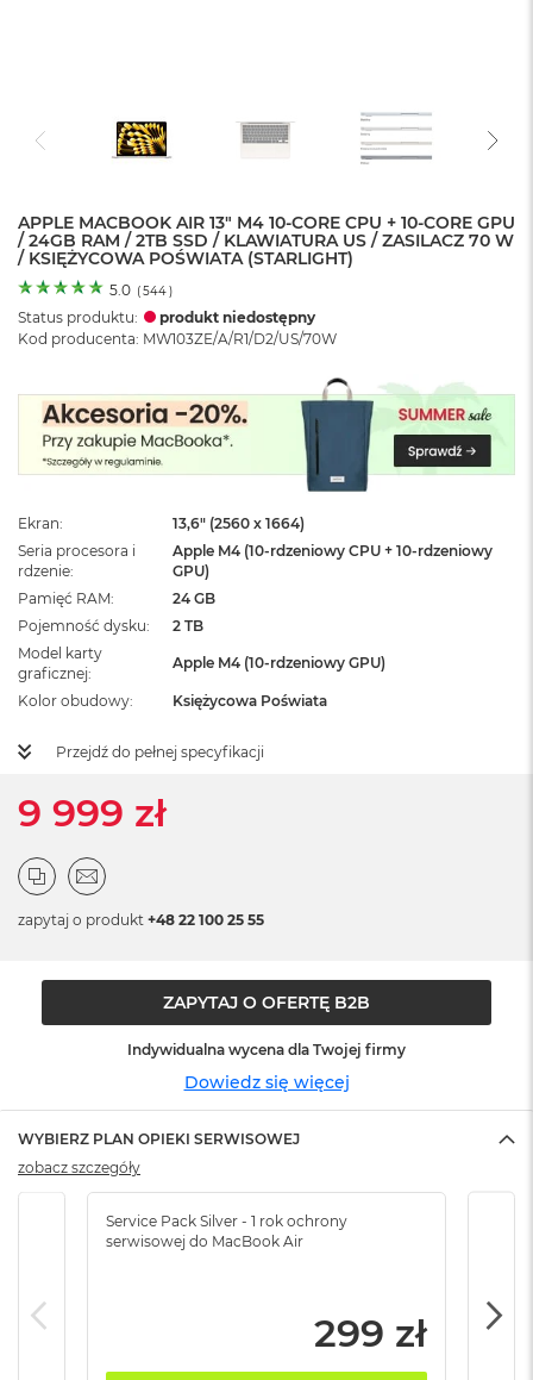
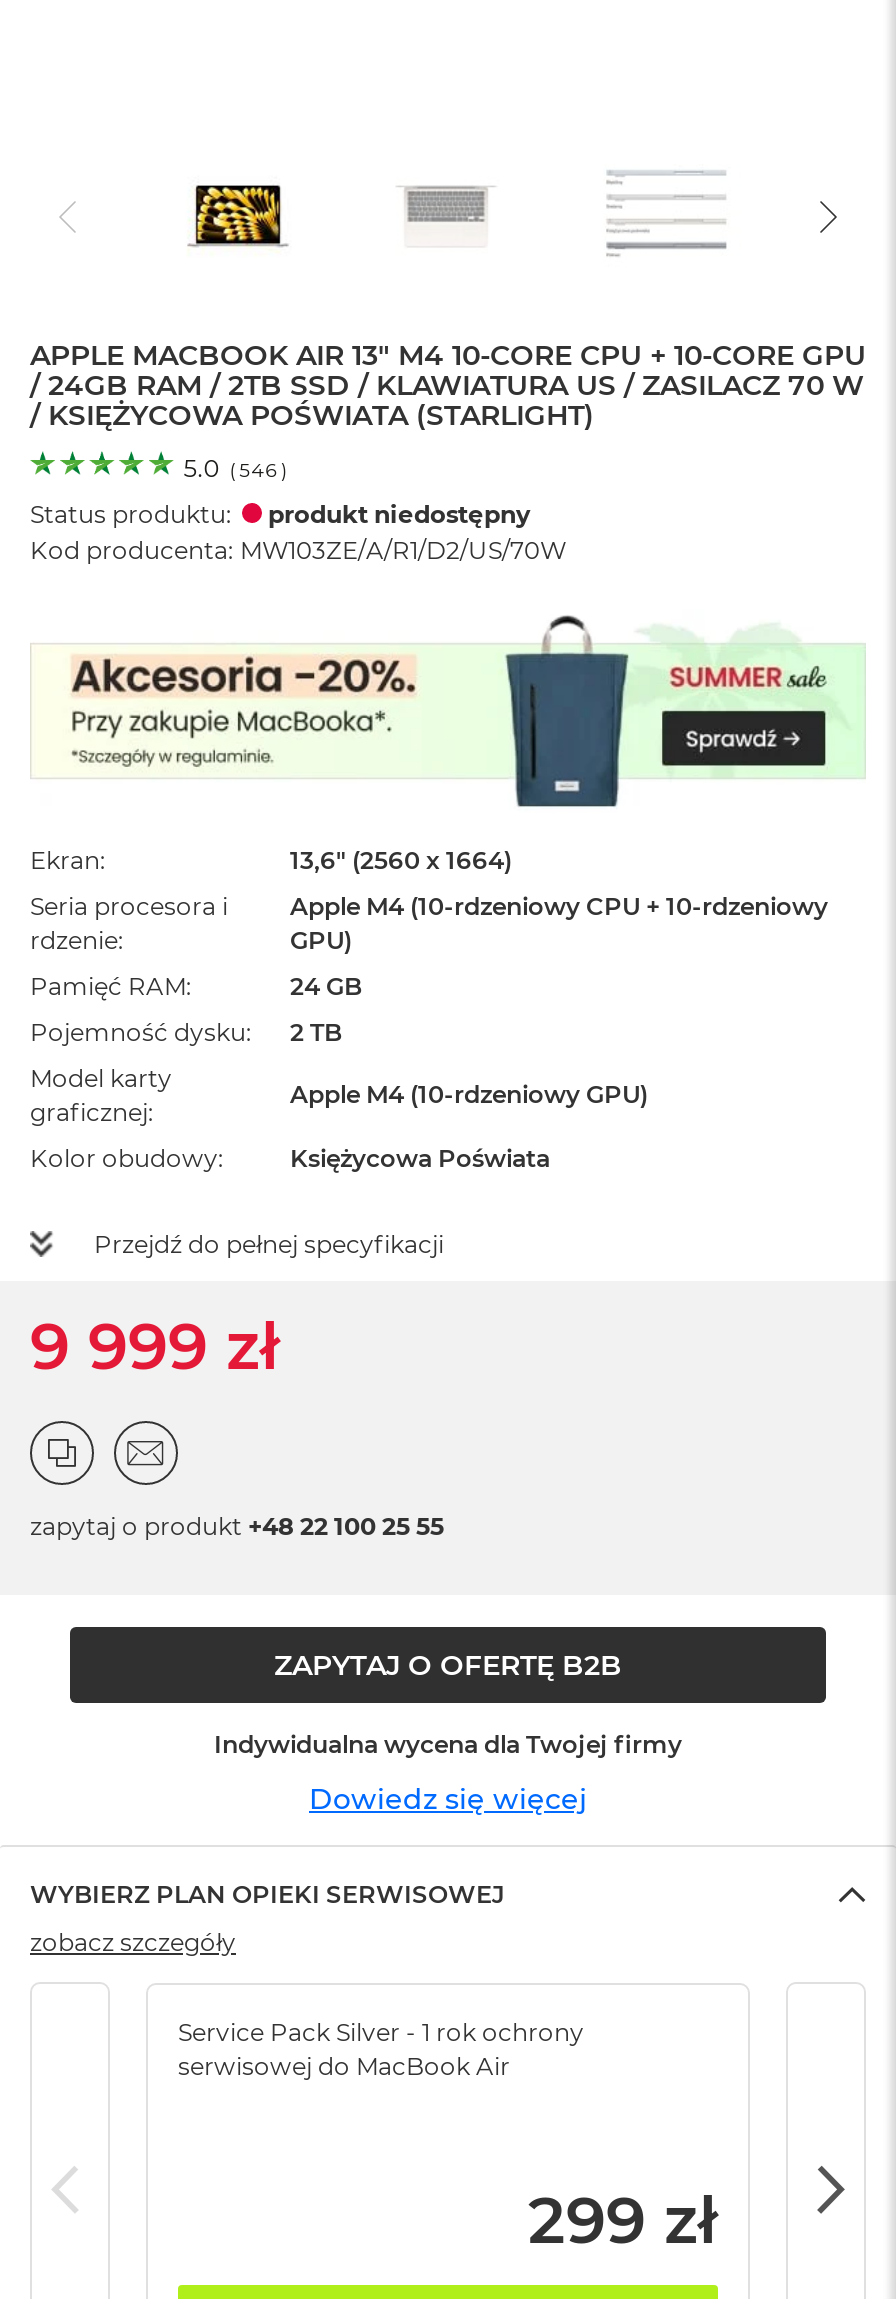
- 5.0 ( 544 )
+ 5.0 ( 546 )
